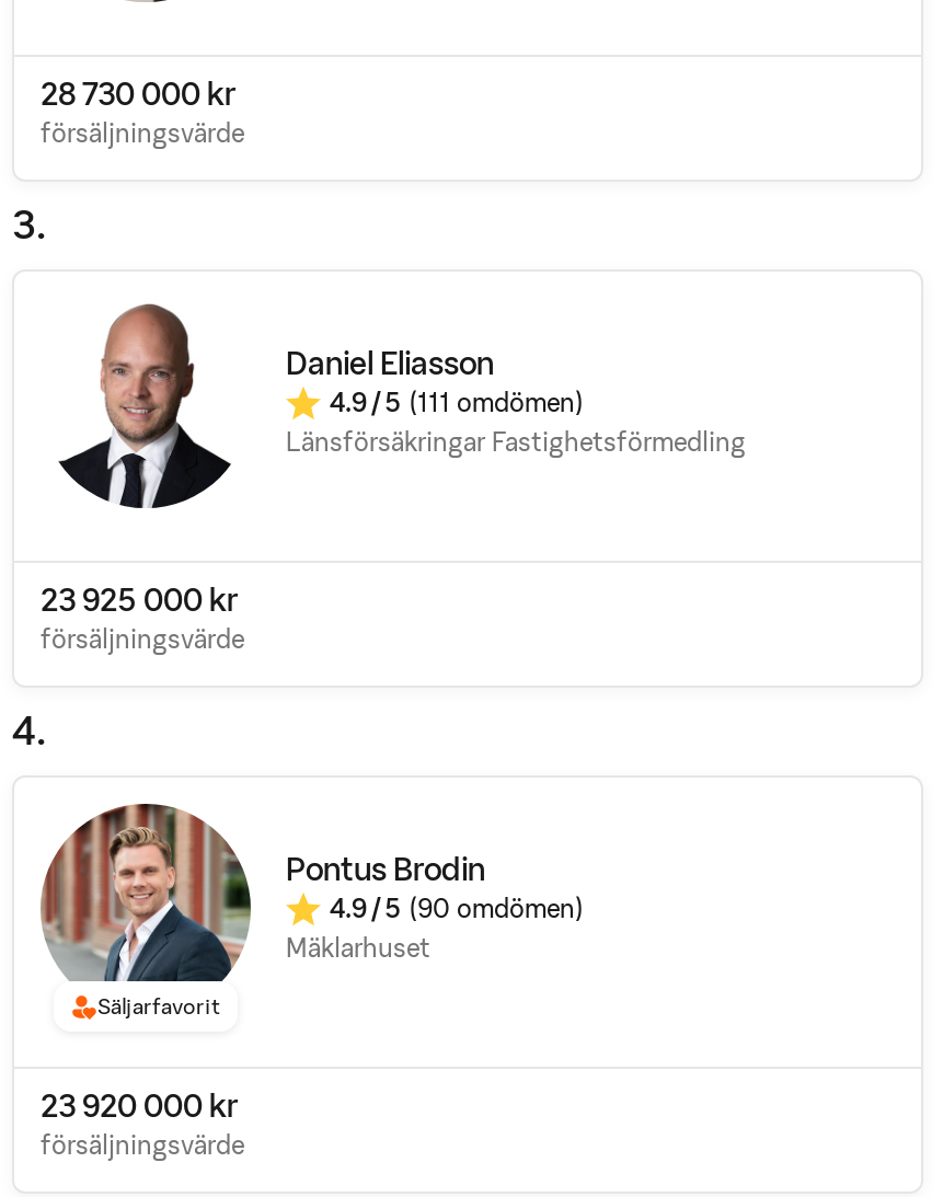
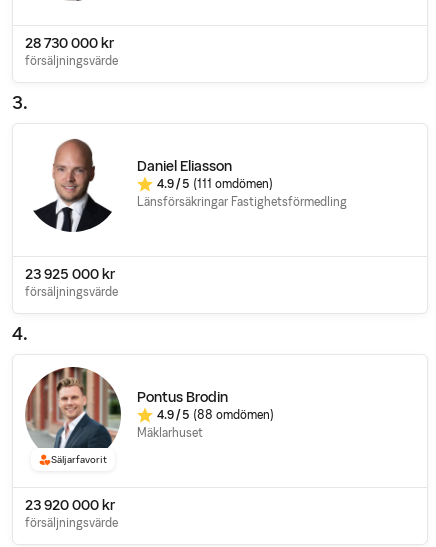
- 4.9 / 5 (90 omdömen)
+ 4.9 / 5 (88 omdömen)
